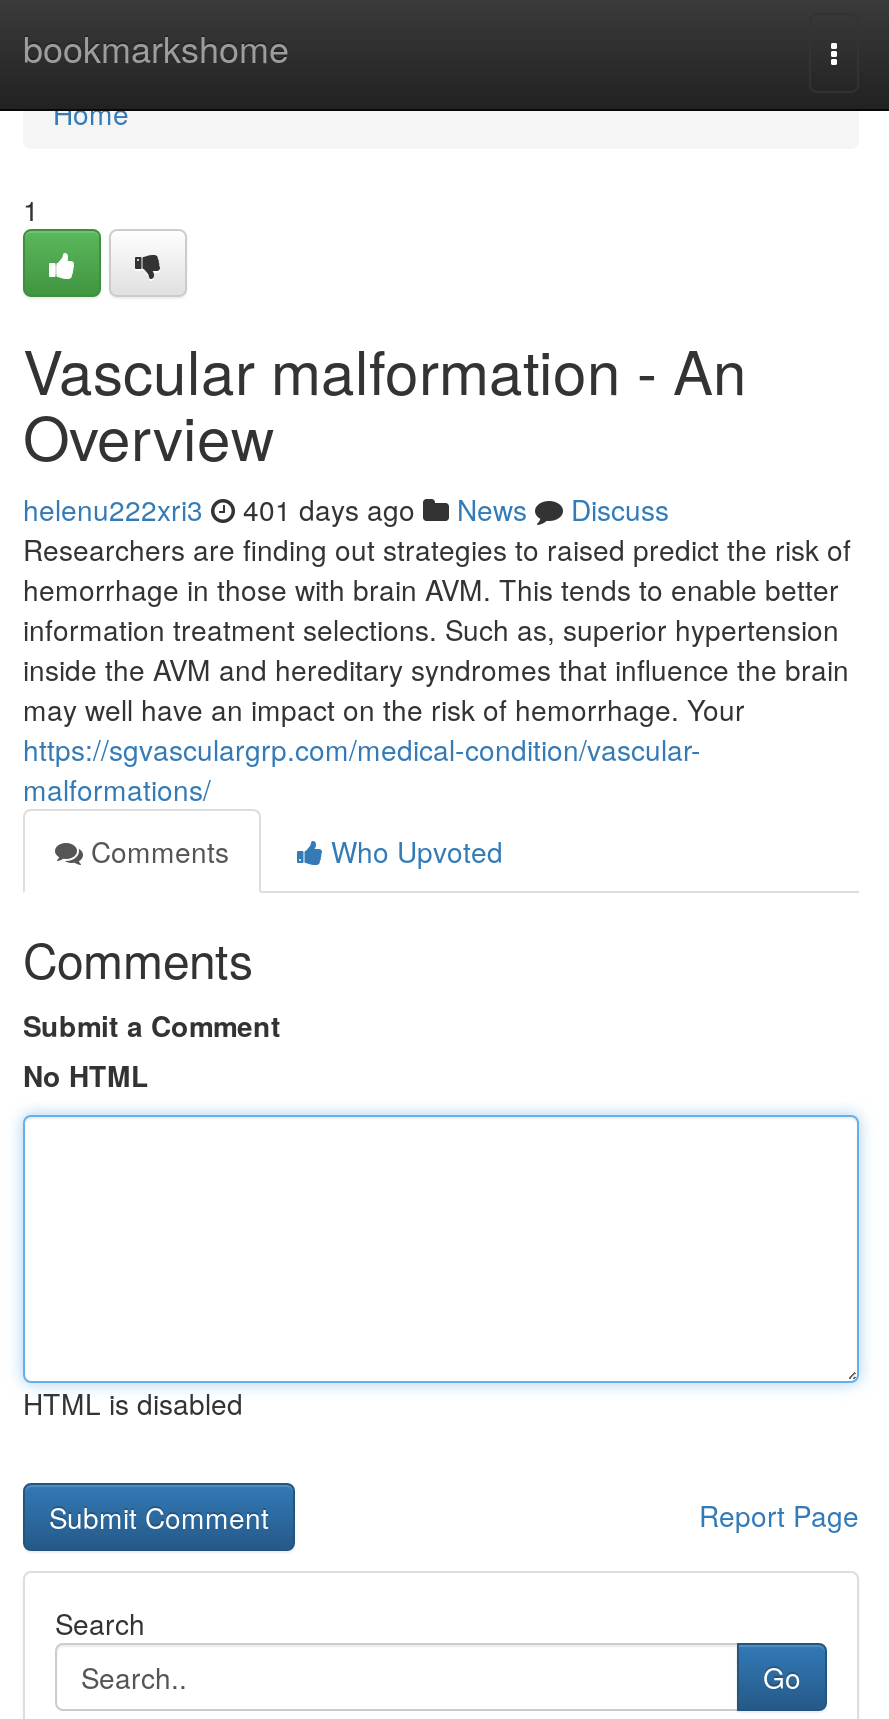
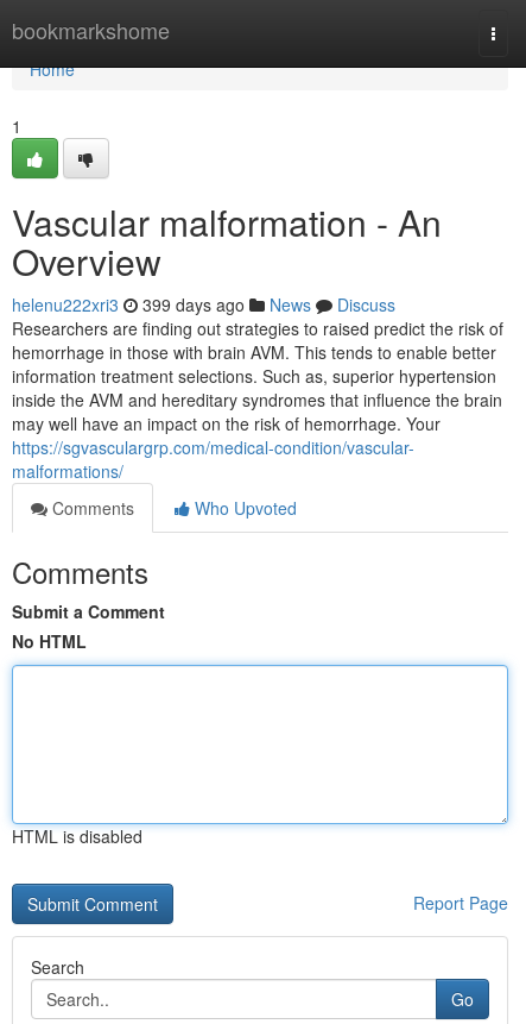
- helenu222xri3 401 days ago News Discuss
+ helenu222xri3 399 days ago News Discuss
